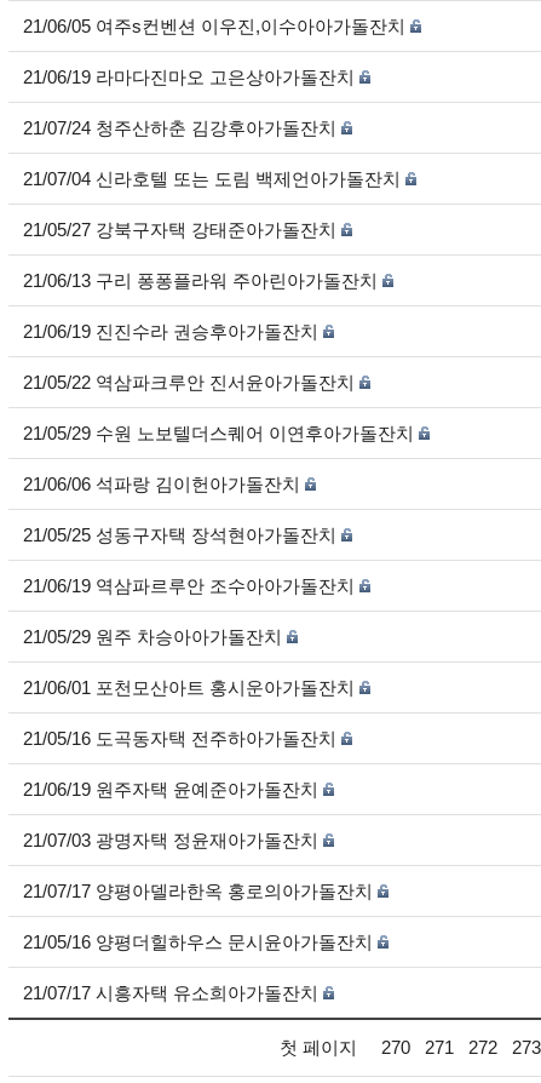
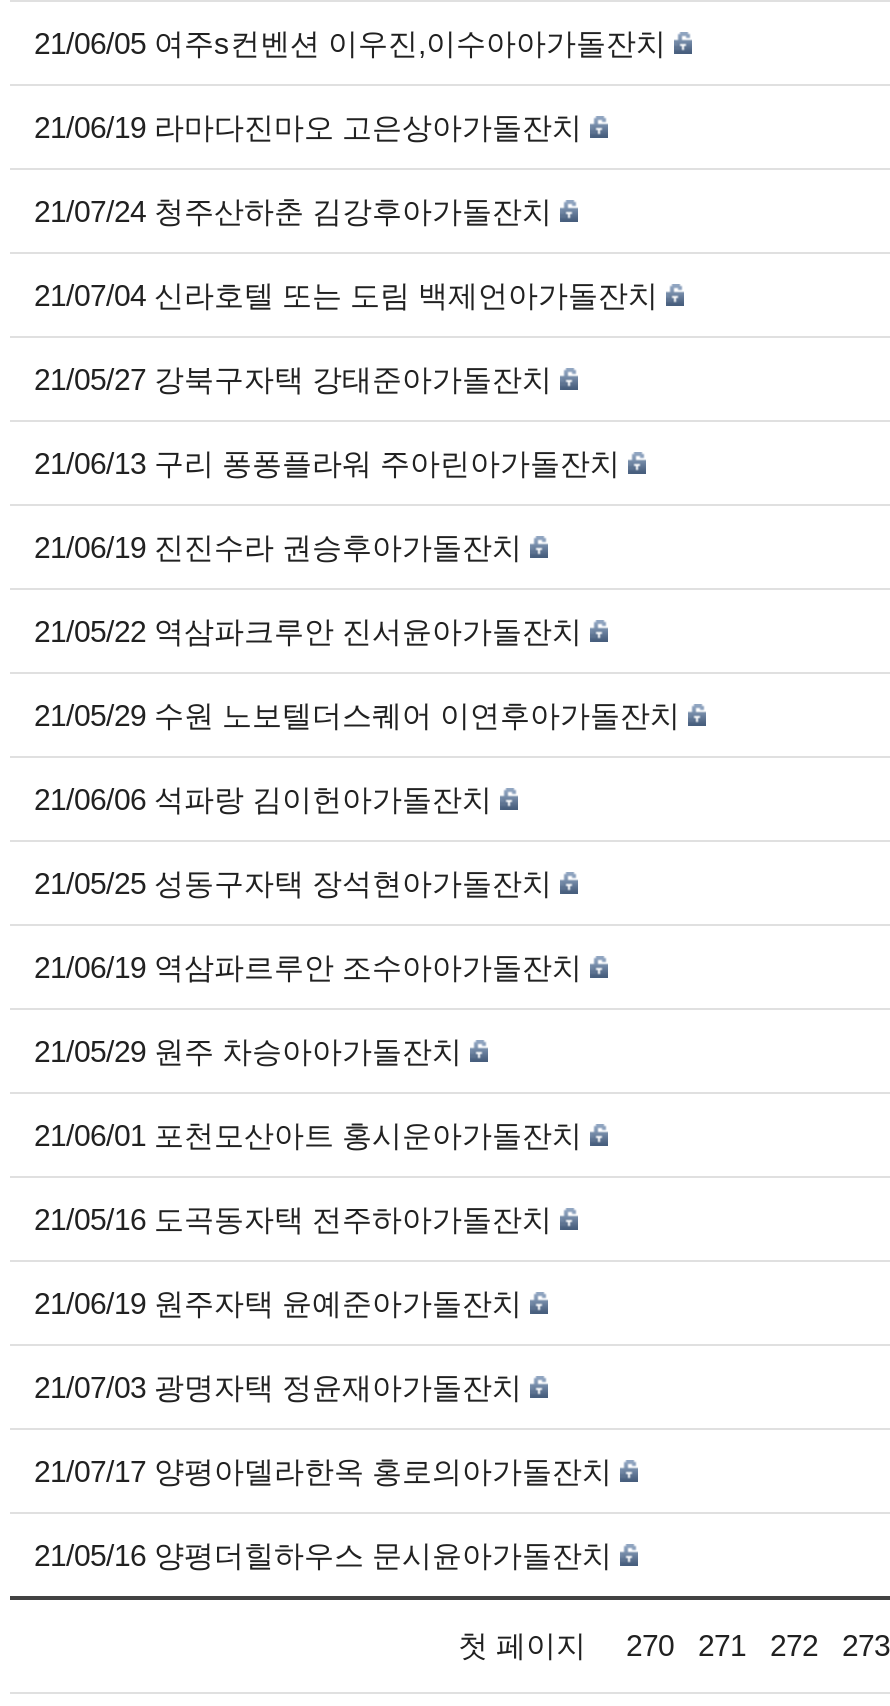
- 21/07/17 시흥자택 유소희아가돌잔치
